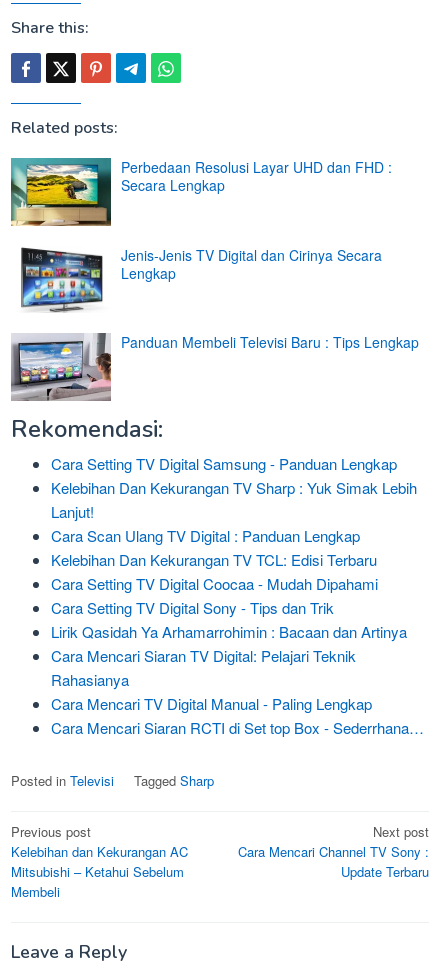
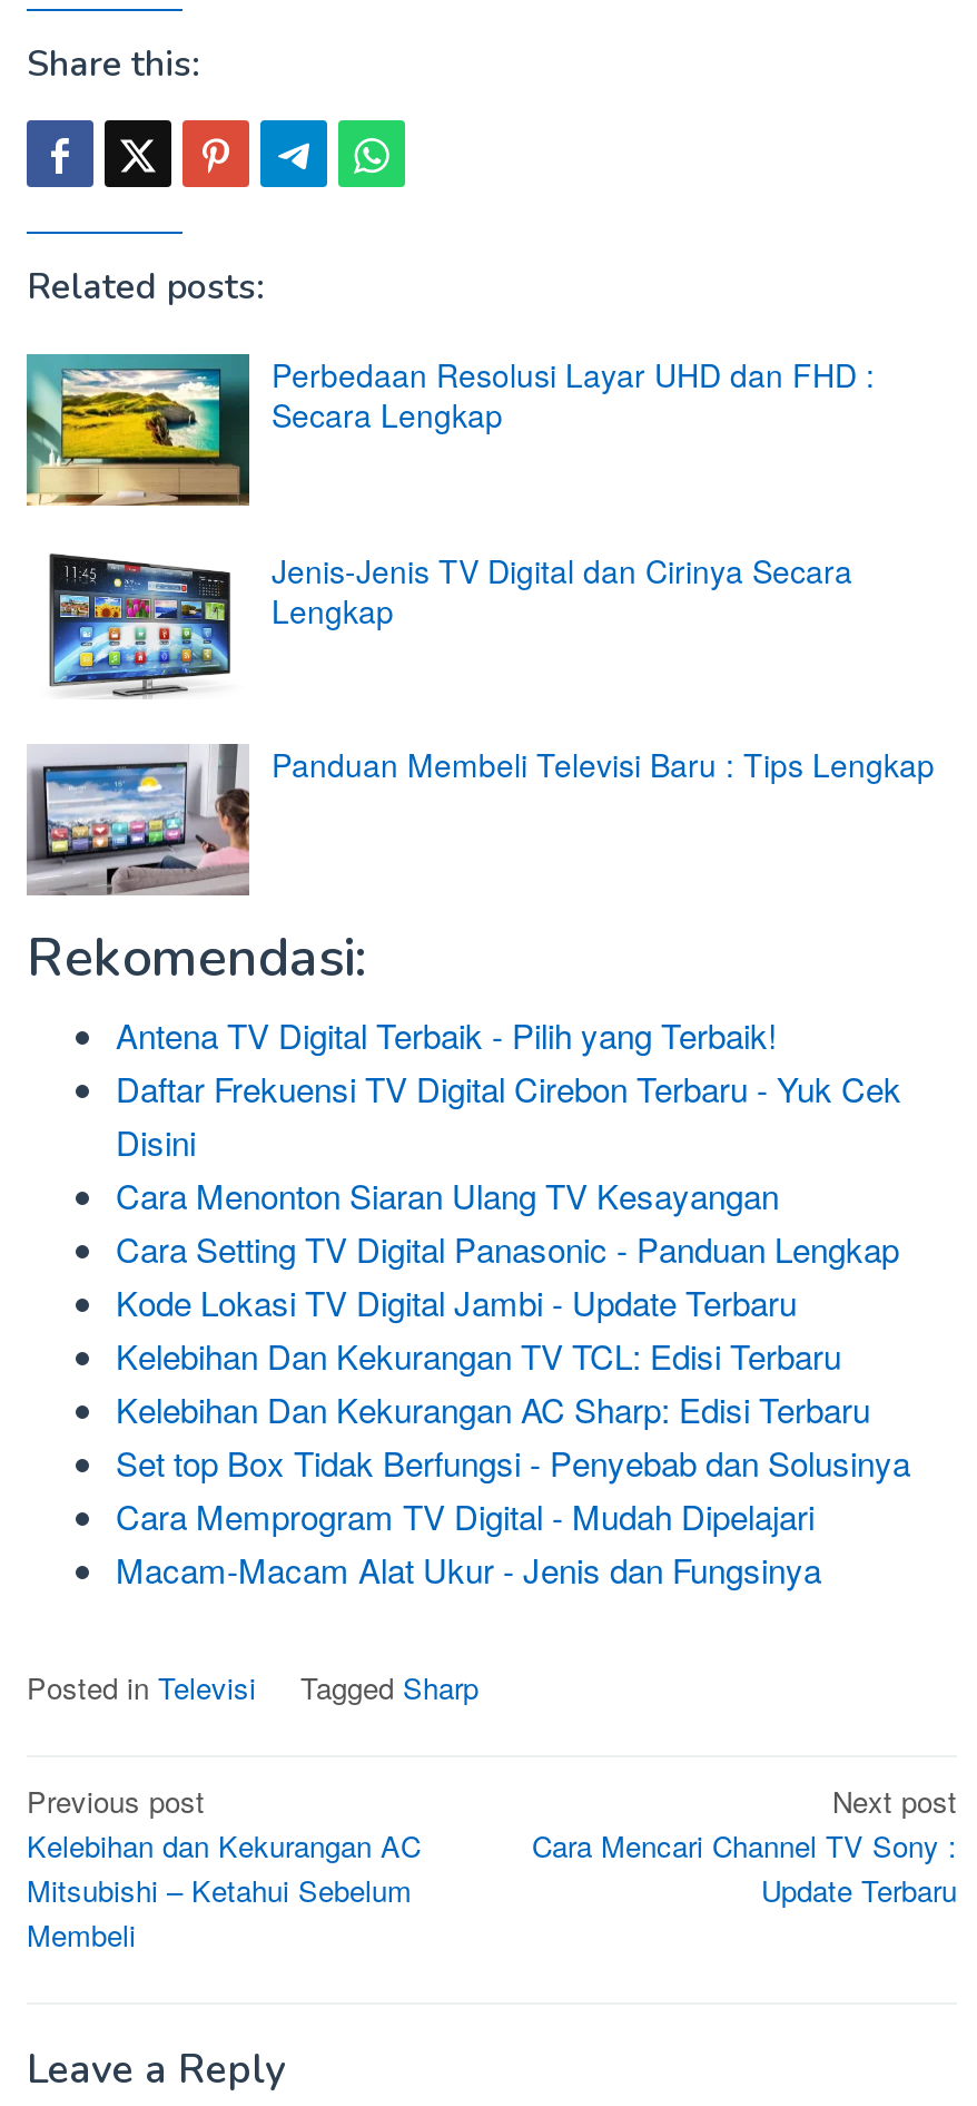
- Cara Setting TV Digital Samsung - Panduan Lengkap
- Kelebihan Dan Kekurangan TV Sharp : Yuk Simak Lebih
- Lanjut!
- Cara Scan Ulang TV Digital : Panduan Lengkap
+ Antena TV Digital Terbaik - Pilih yang Terbaik!
+ Daftar Frekuensi TV Digital Cirebon Terbaru - Yuk Cek
+ Disini
+ Cara Menonton Siaran Ulang TV Kesayangan
+ Cara Setting TV Digital Panasonic - Panduan Lengkap
+ Kode Lokasi TV Digital Jambi - Update Terbaru

moved down: Kelebihan Dan Kekurangan TV TCL: Edisi Terbaru

- Cara Setting TV Digital Coocaa - Mudah Dipahami
- Cara Setting TV Digital Sony - Tips dan Trik
- Lirik Qasidah Ya Arhamarrohimin : Bacaan dan Artinya
- Cara Mencari Siaran TV Digital: Pelajari Teknik
- Rahasianya
- Cara Mencari TV Digital Manual - Paling Lengkap
- Cara Mencari Siaran RCTI di Set top Box - Sederrhana…
+ Kelebihan Dan Kekurangan AC Sharp: Edisi Terbaru
+ Set top Box Tidak Berfungsi - Penyebab dan Solusinya
+ Cara Memprogram TV Digital - Mudah Dipelajari
+ Macam-Macam Alat Ukur - Jenis dan Fungsinya
